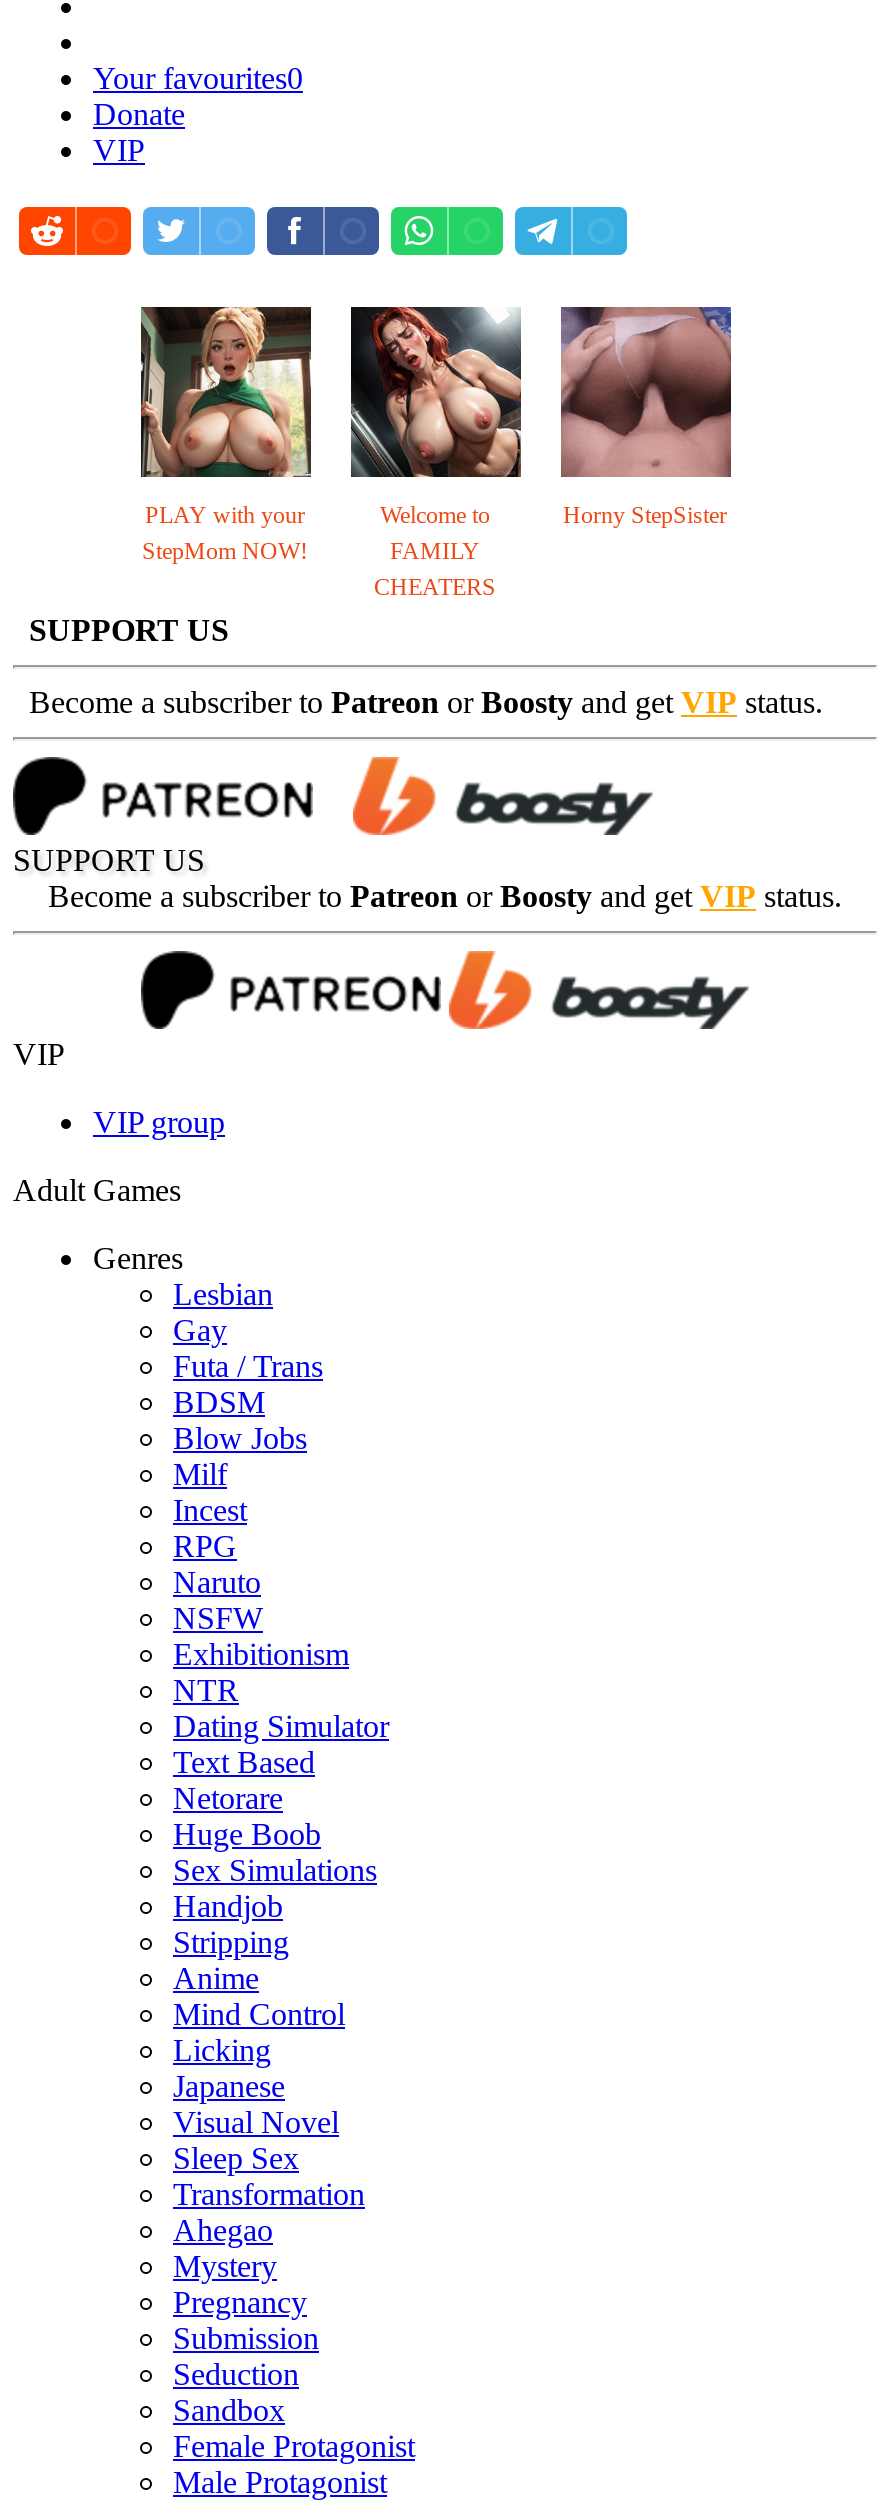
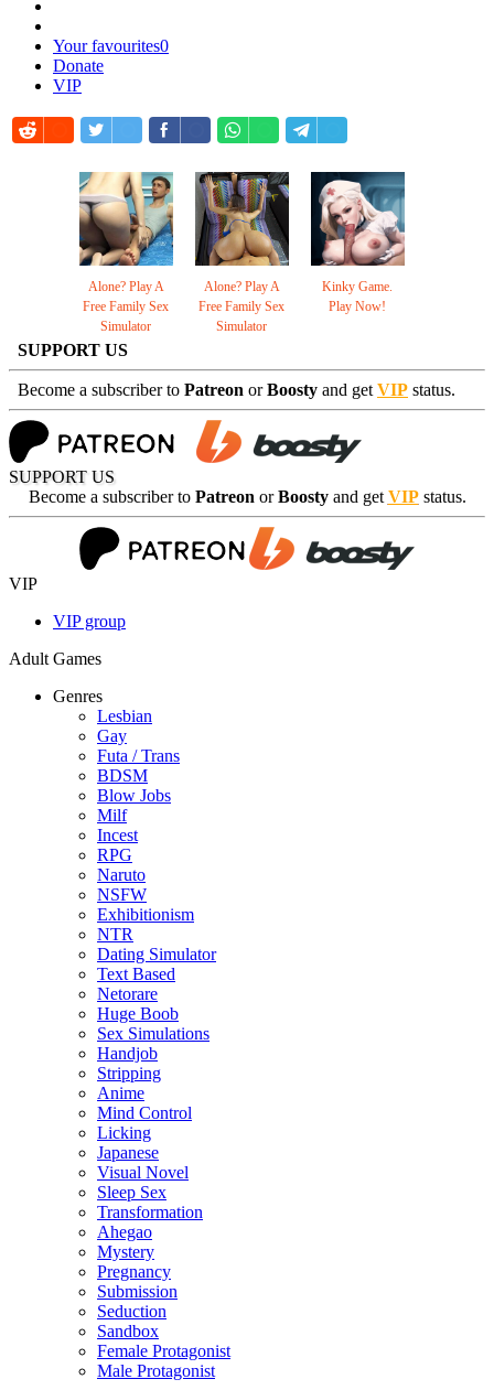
- [image]
- PLAY with your
- StepMom NOW!
+ [image]
+ Alone? Play A
+ Free Family Sex
+ Simulator

- [image]
- Welcome to
- FAMILY
- CHEATERS
+ [image]
+ Alone? Play A
+ Free Family Sex
+ Simulator

- [image]
- Horny StepSister
+ [image]
+ Kinky Game.
+ Play Now!
